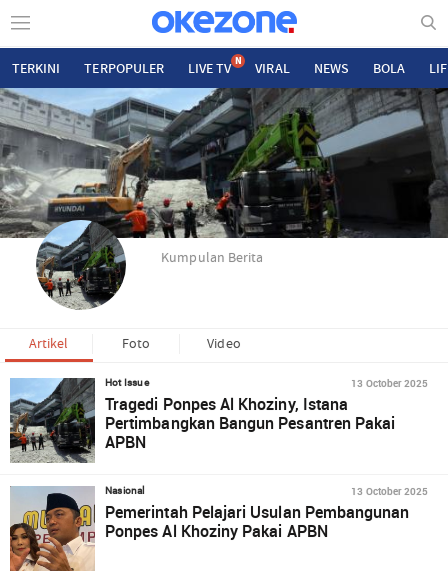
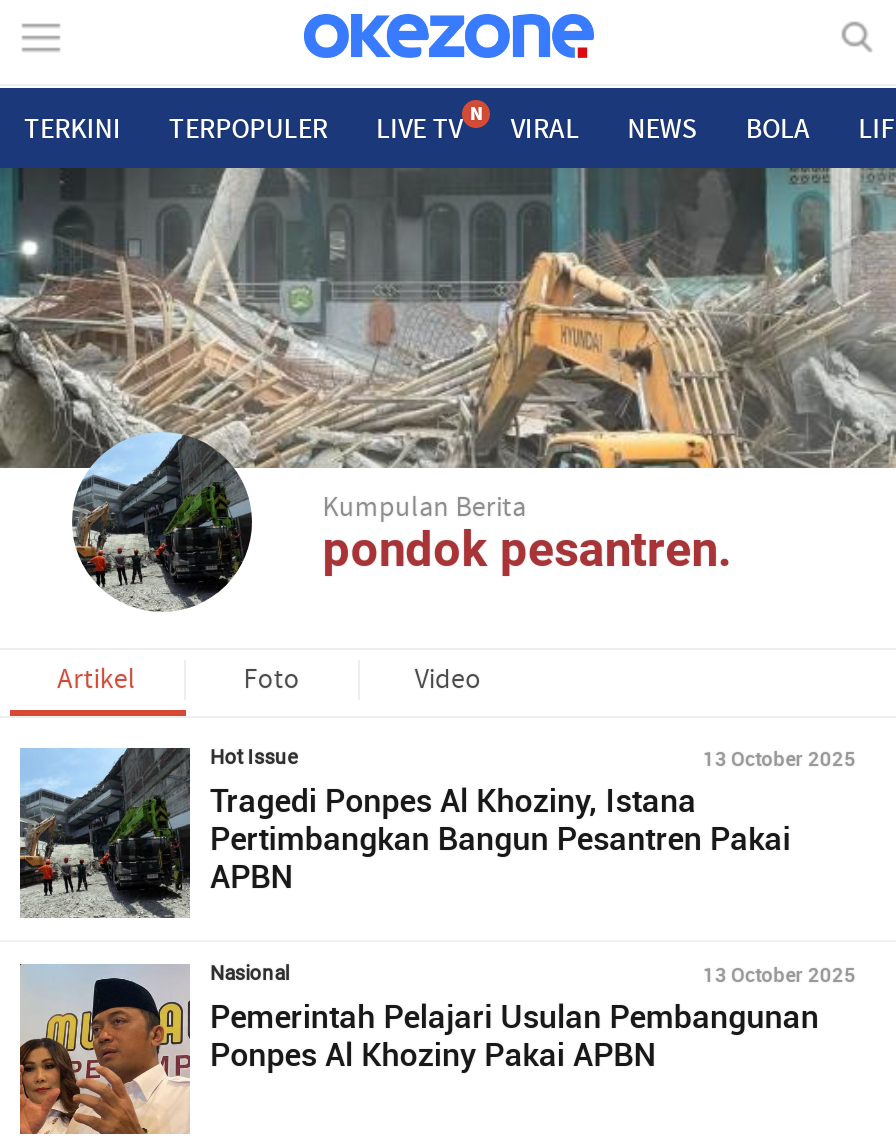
- [image]
+ [image]

+ pondok pesantren.
